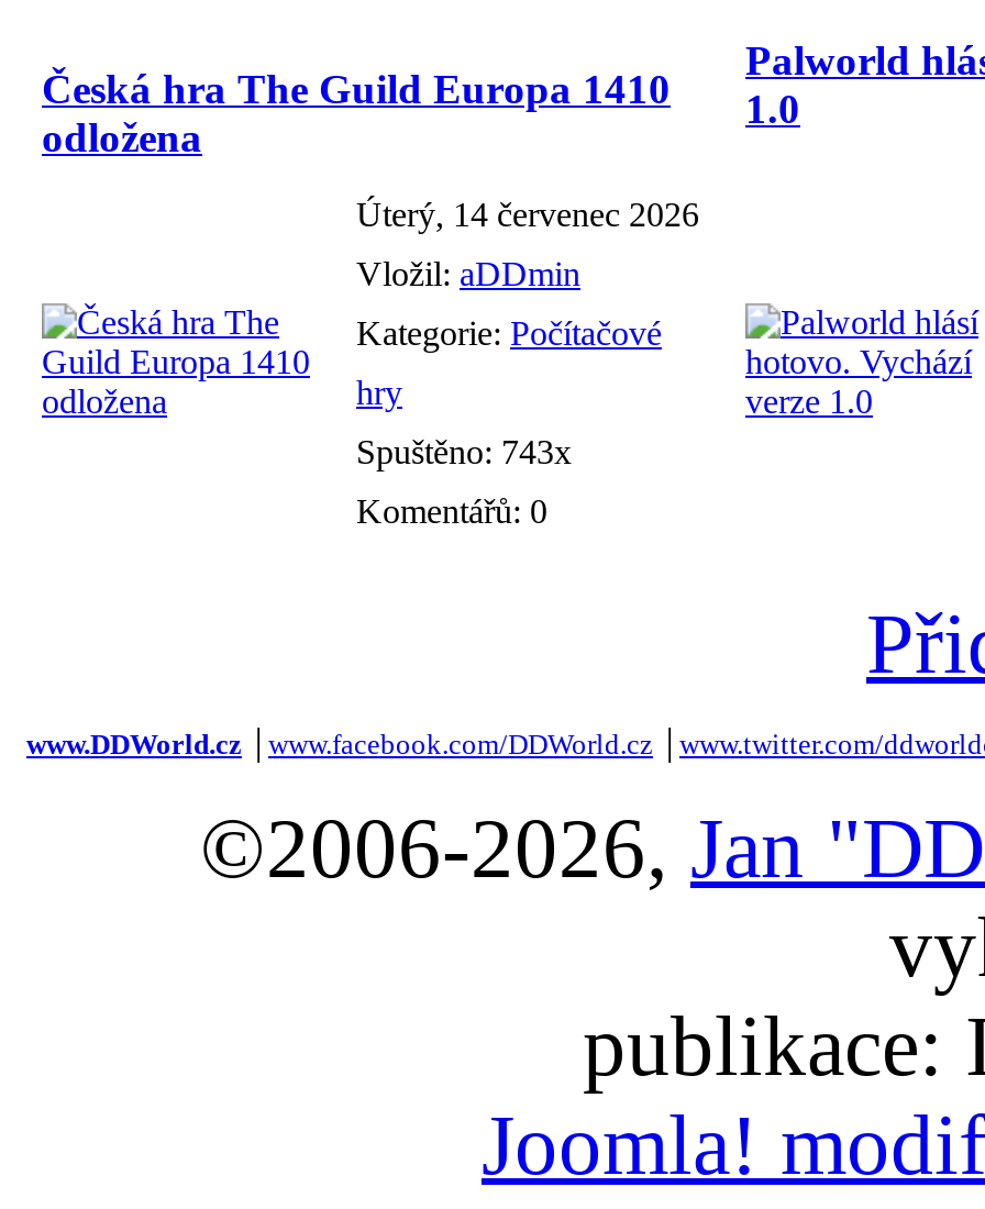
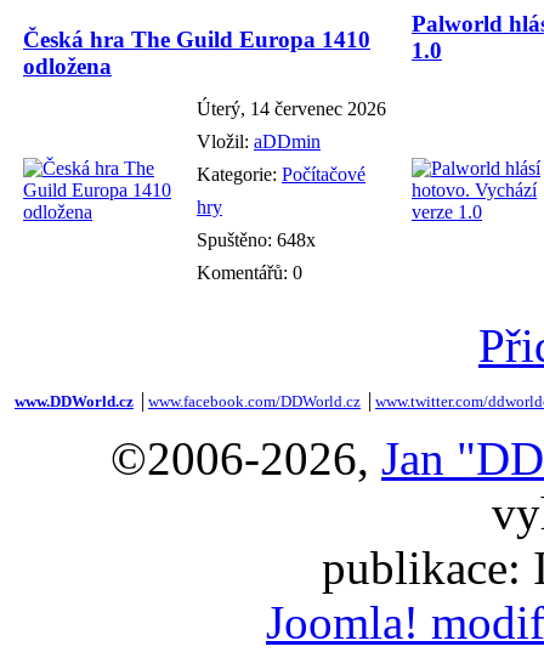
- Spuštěno: 743x
+ Spuštěno: 648x
